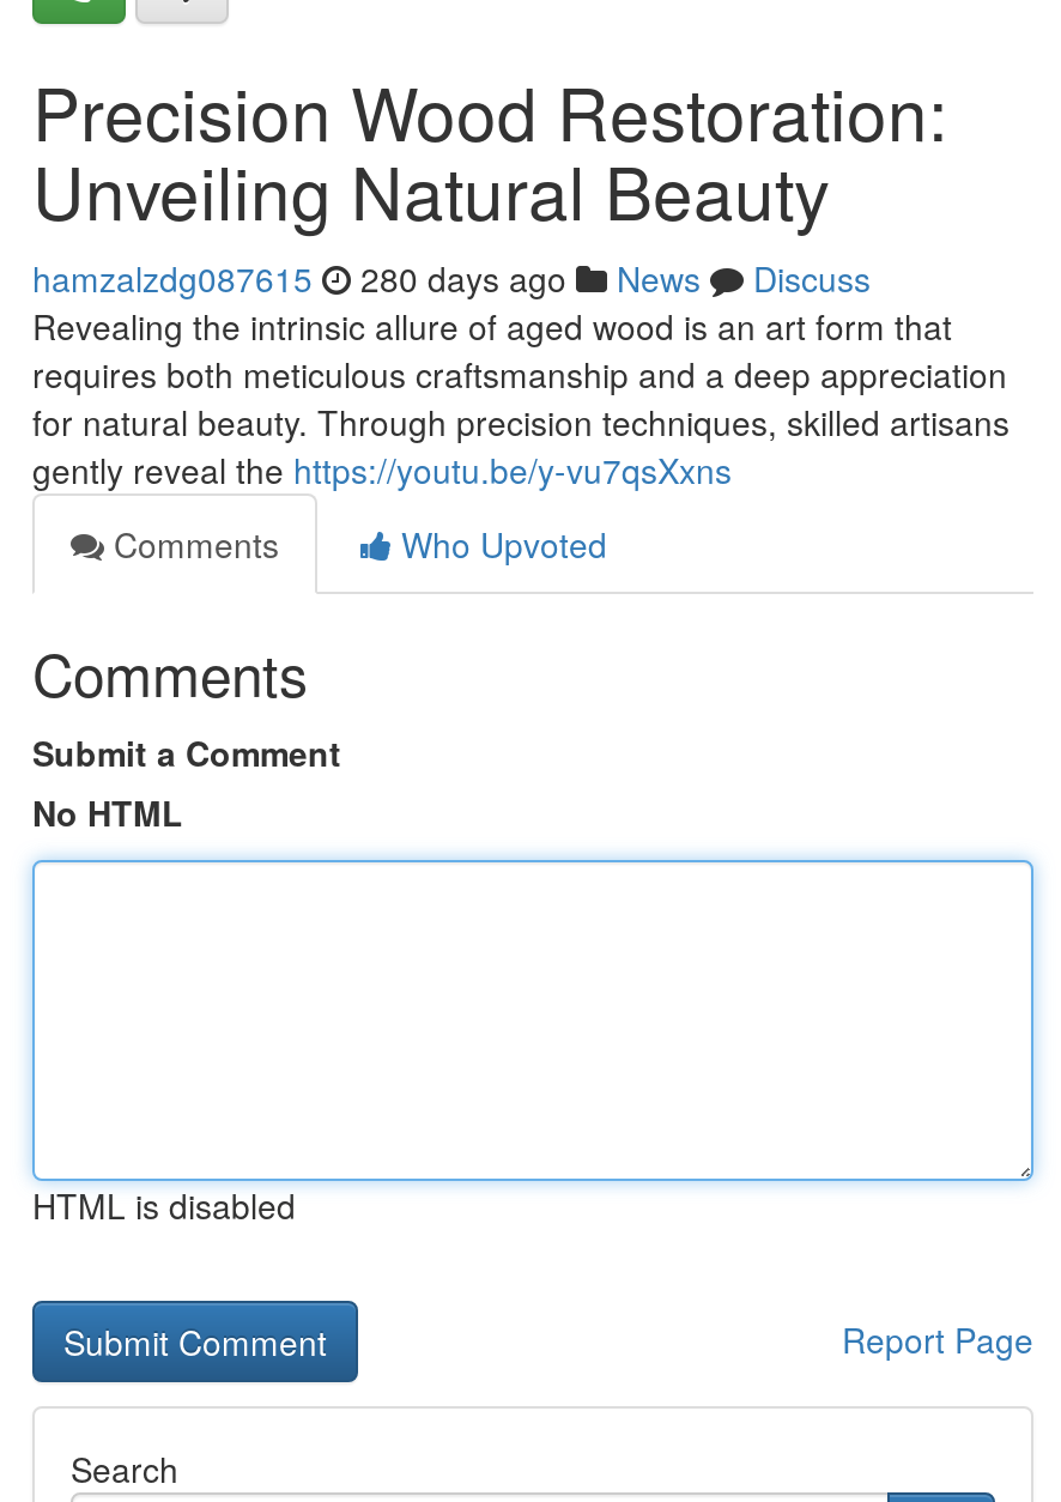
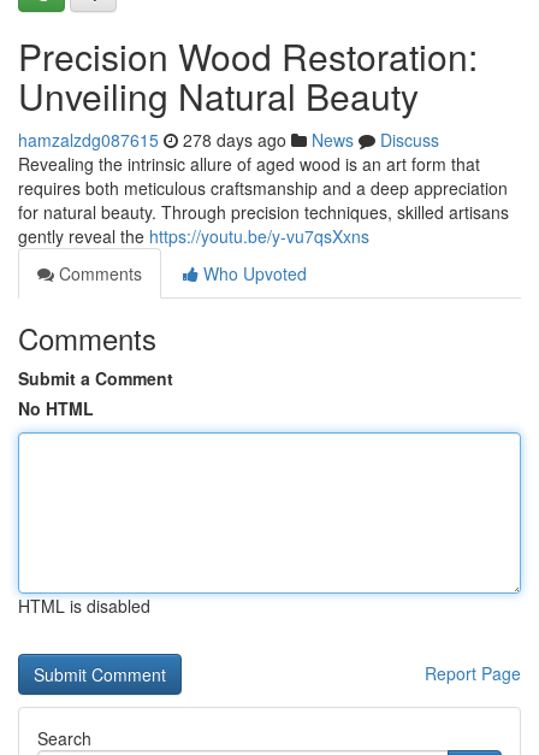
- hamzalzdg087615 280 days ago News Discuss
+ hamzalzdg087615 278 days ago News Discuss
